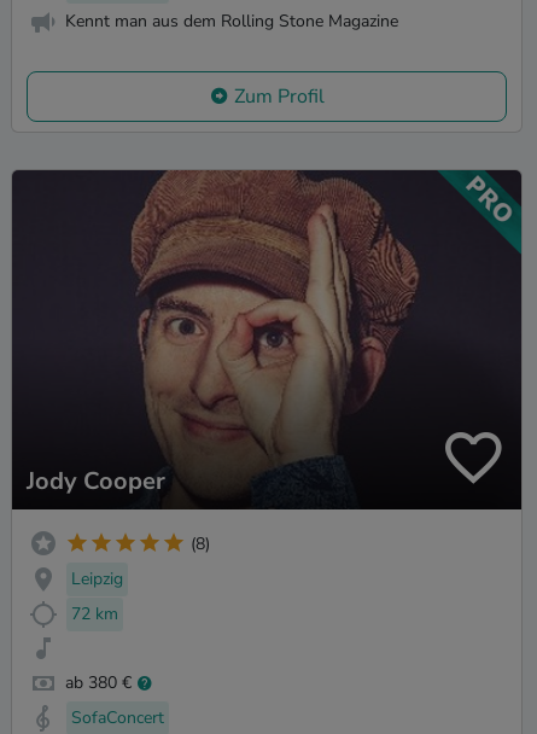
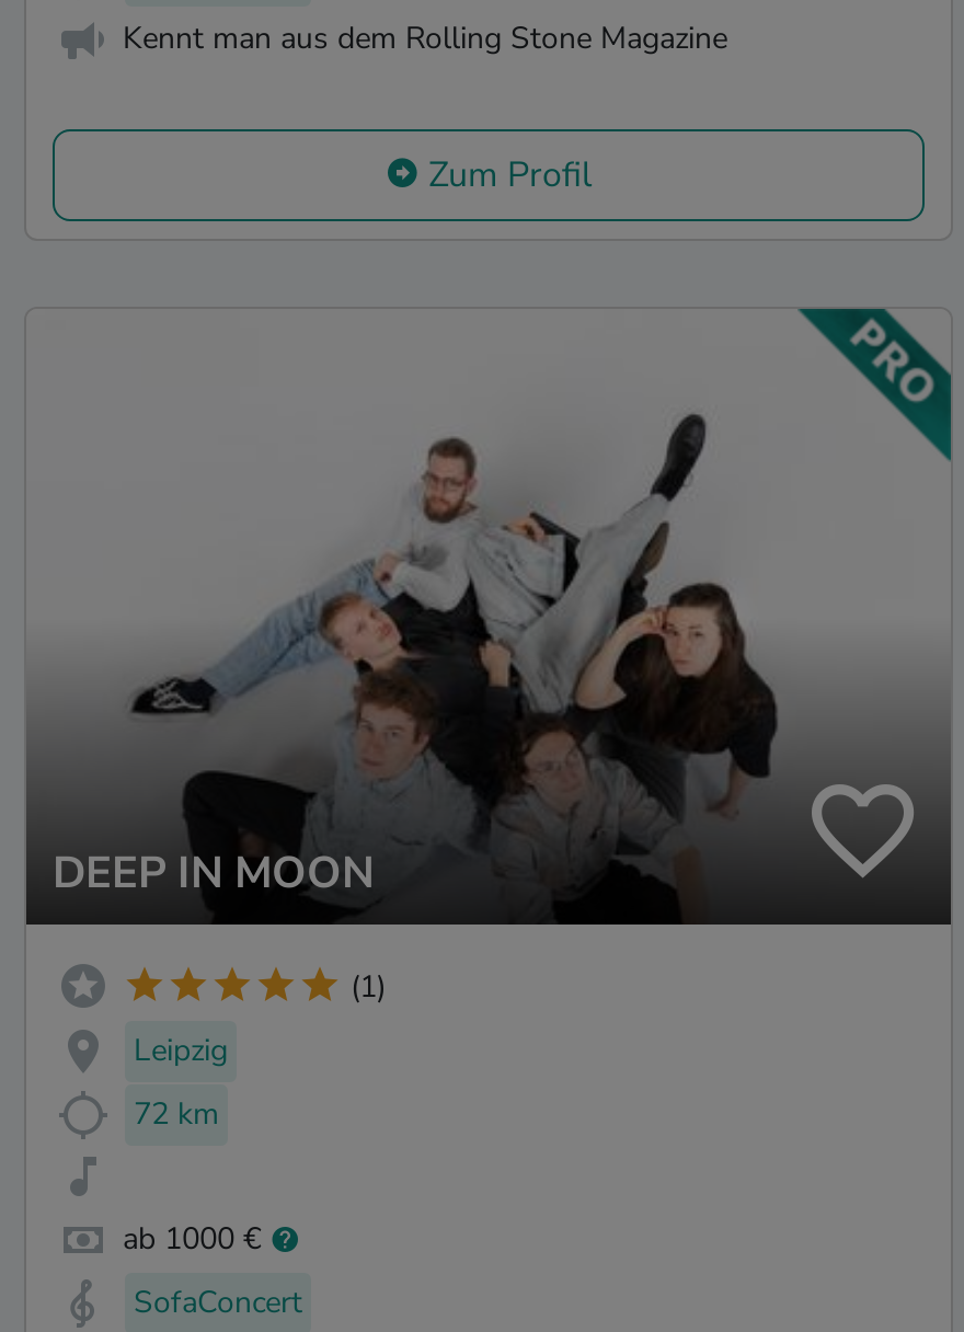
- [image]
- Jody Cooper
+ [image]
+ DEEP IN MOON

- (8)
+ (1)

- ab 380 €
+ ab 1000 €
